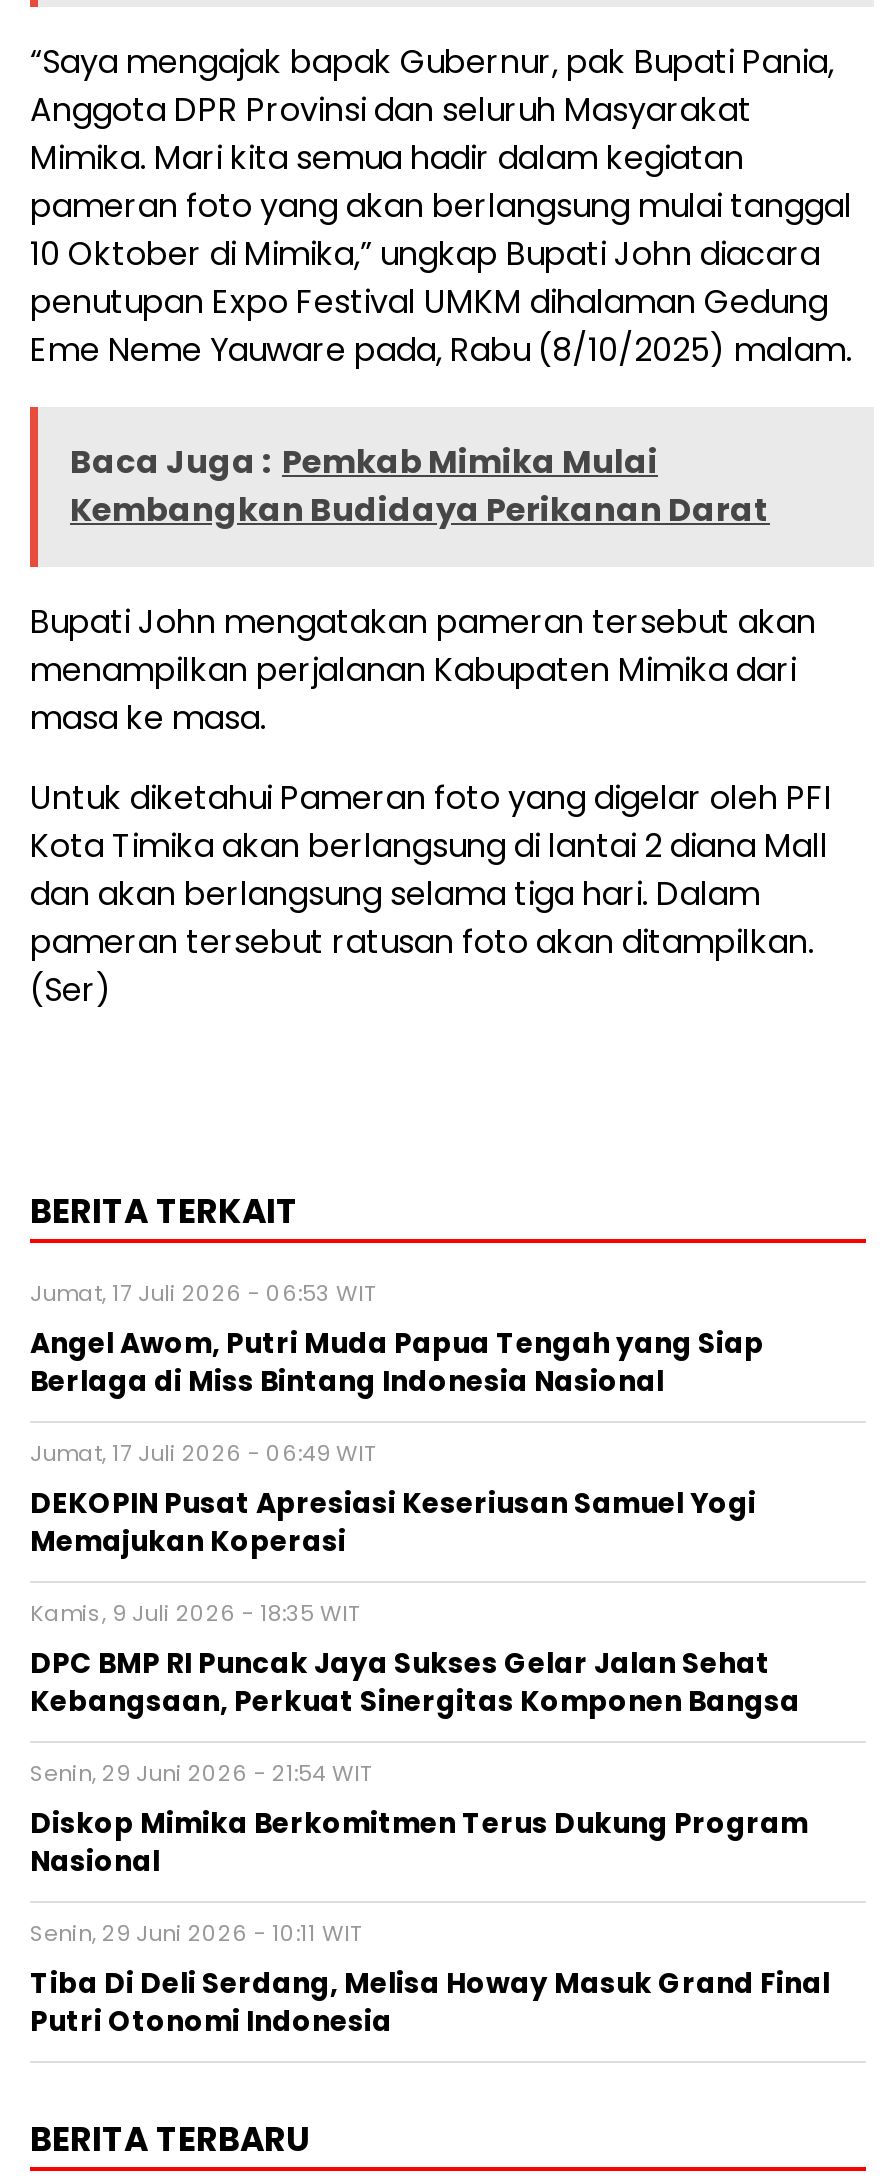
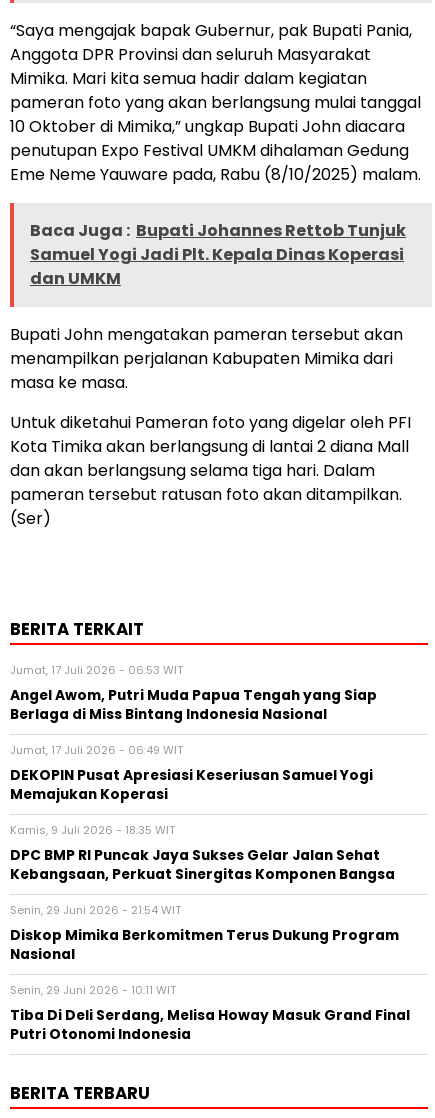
- Baca Juga : Pemkab Mimika Mulai
- Kembangkan Budidaya Perikanan Darat
+ Baca Juga : Bupati Johannes Rettob Tunjuk
+ Samuel Yogi Jadi Plt. Kepala Dinas Koperasi
+ dan UMKM
